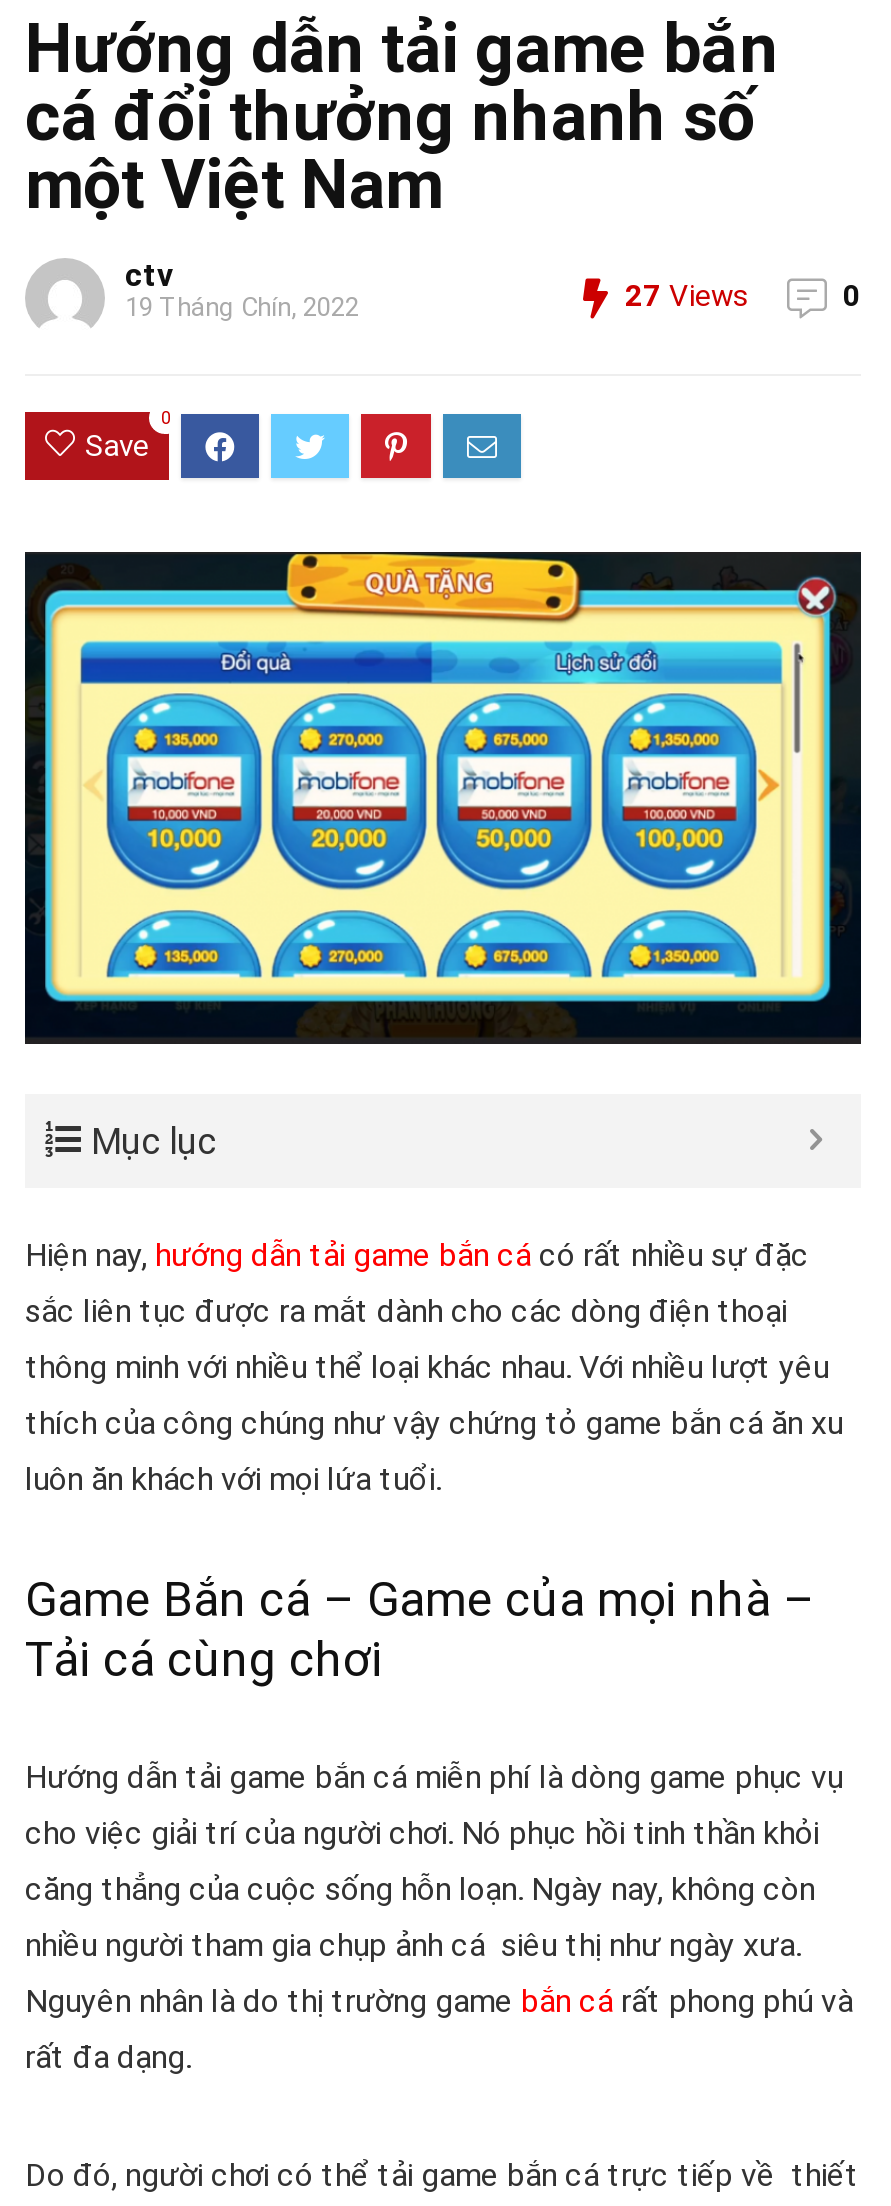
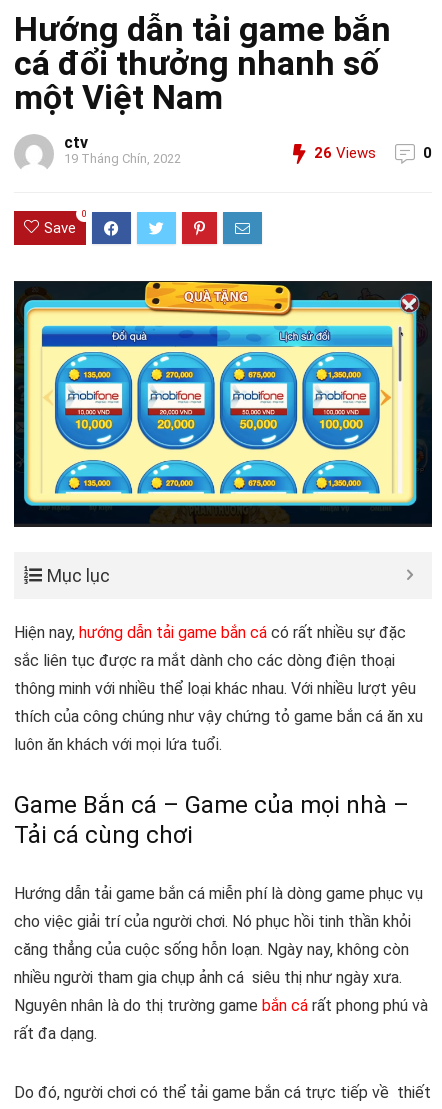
- 27 Views
+ 26 Views
